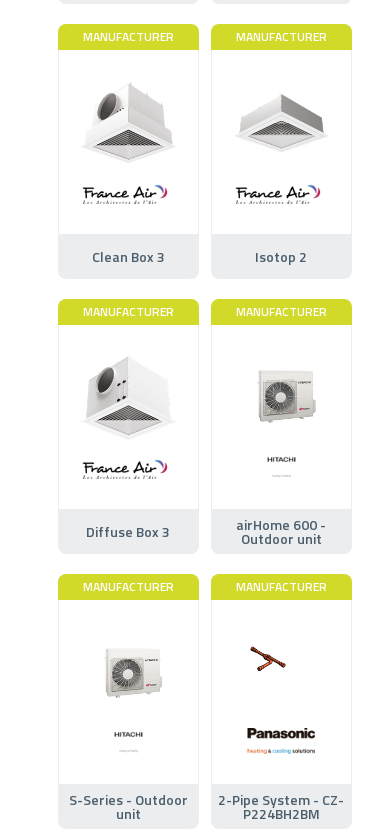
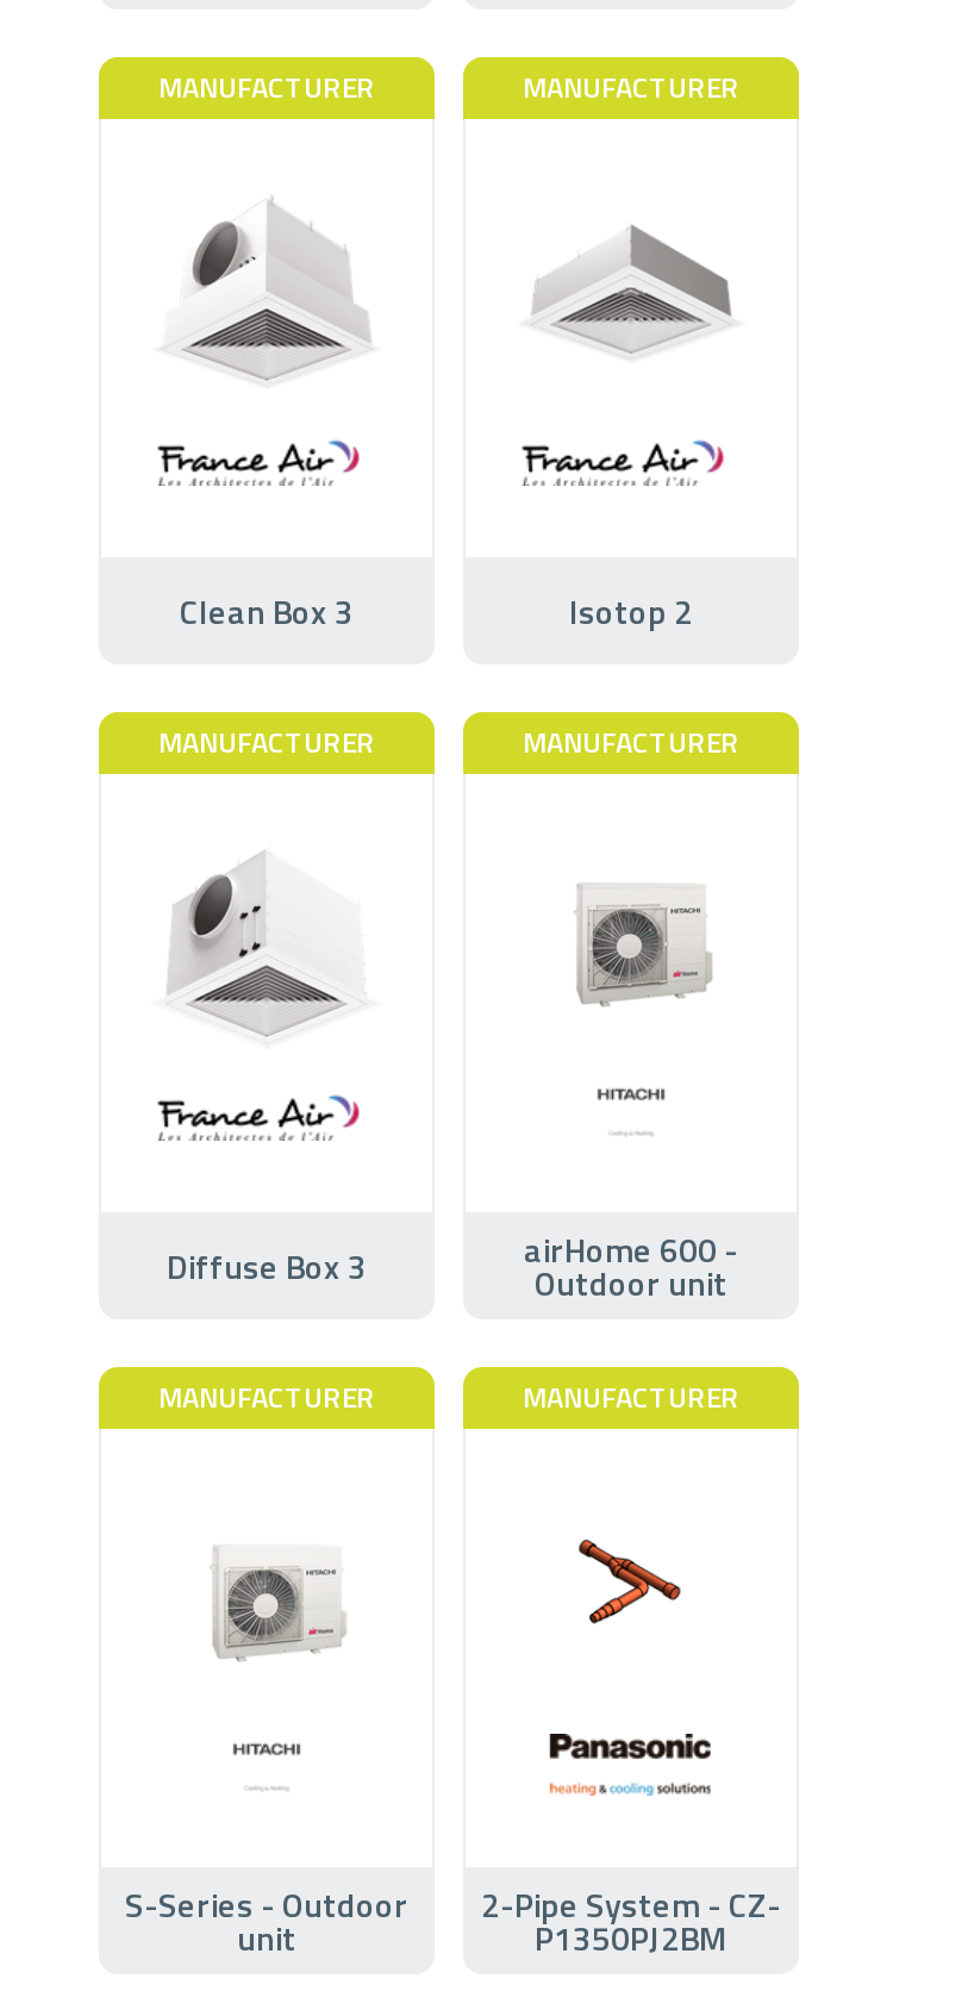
- [image]
+ [image]

- P224BH2BM
+ P1350PJ2BM
